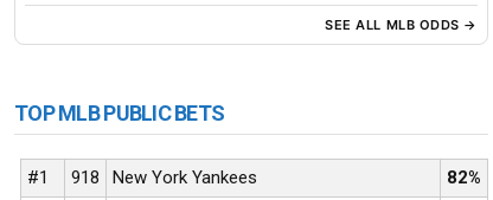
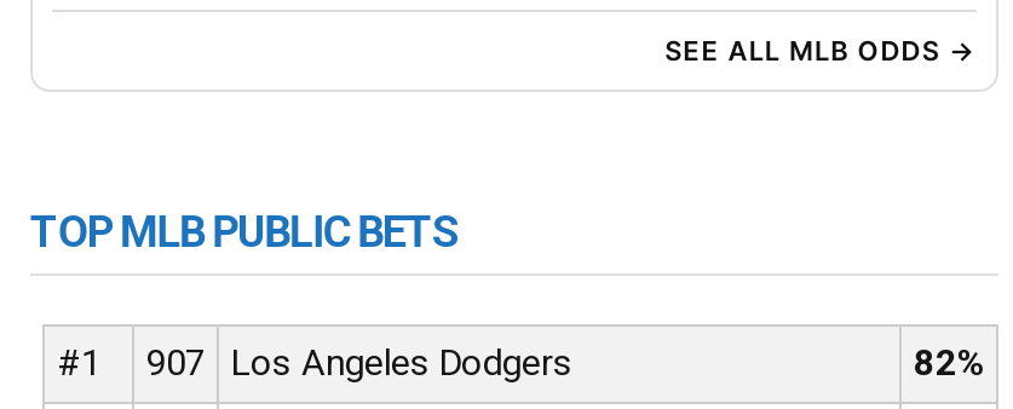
- 918
- New York Yankees
+ 907
+ Los Angeles Dodgers
